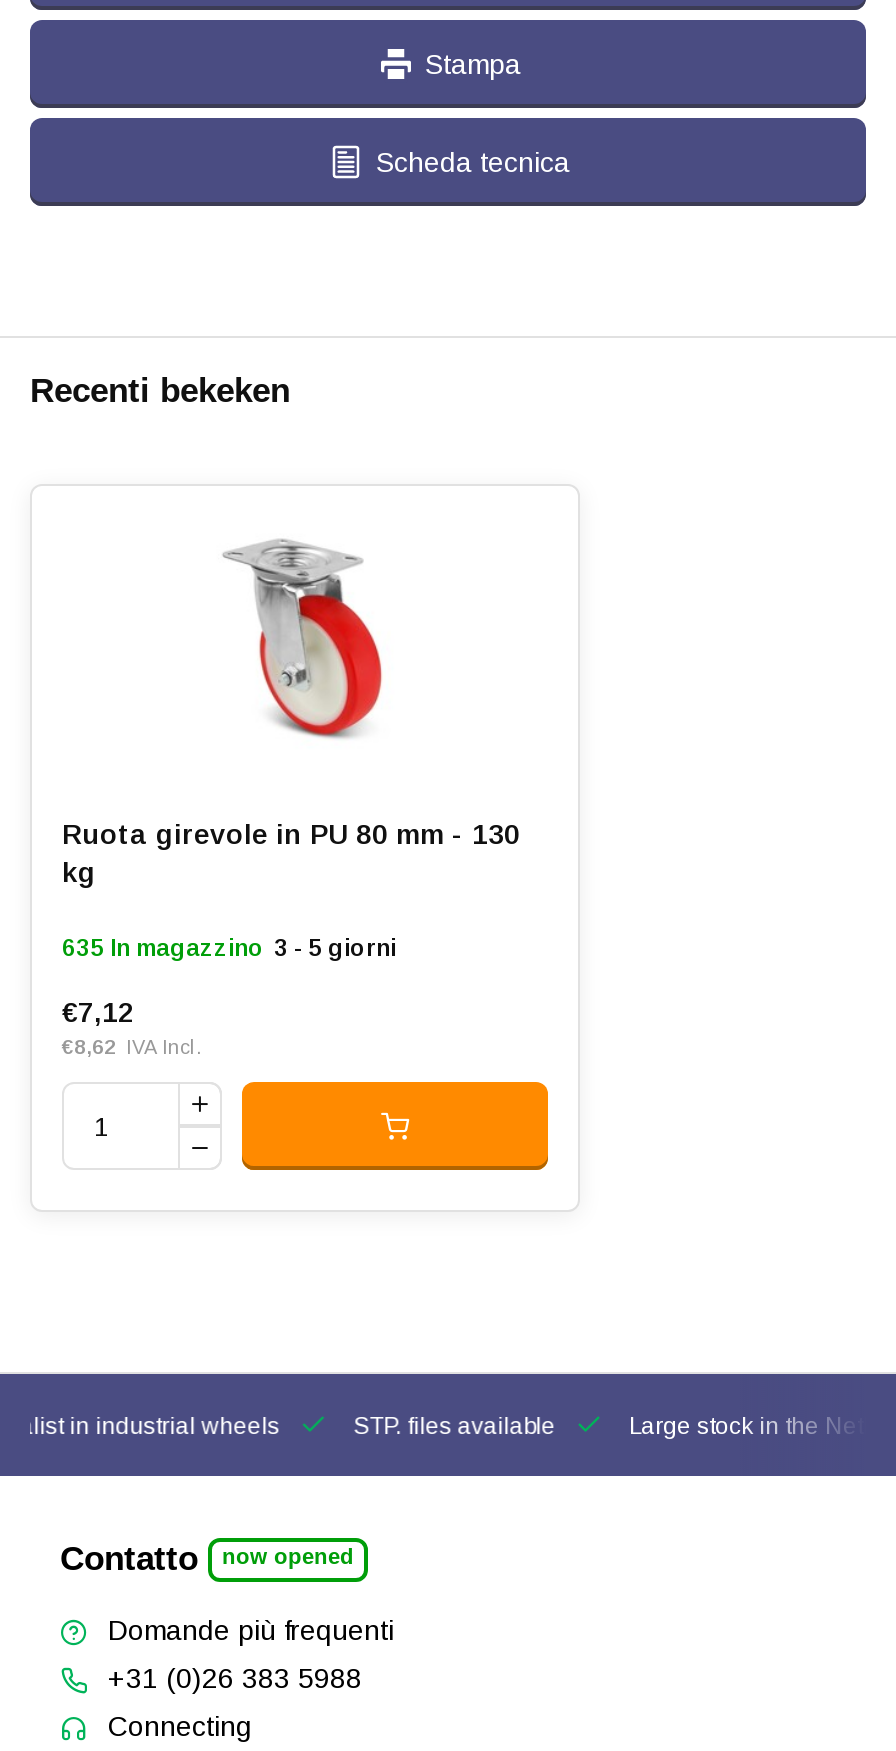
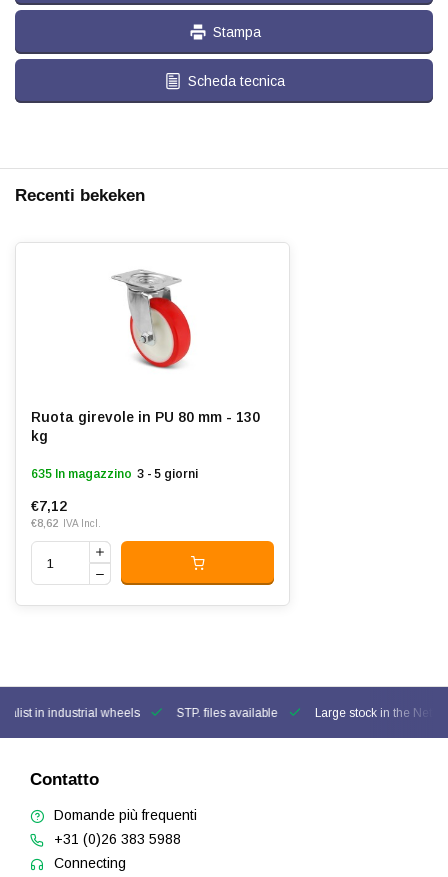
- now opened
